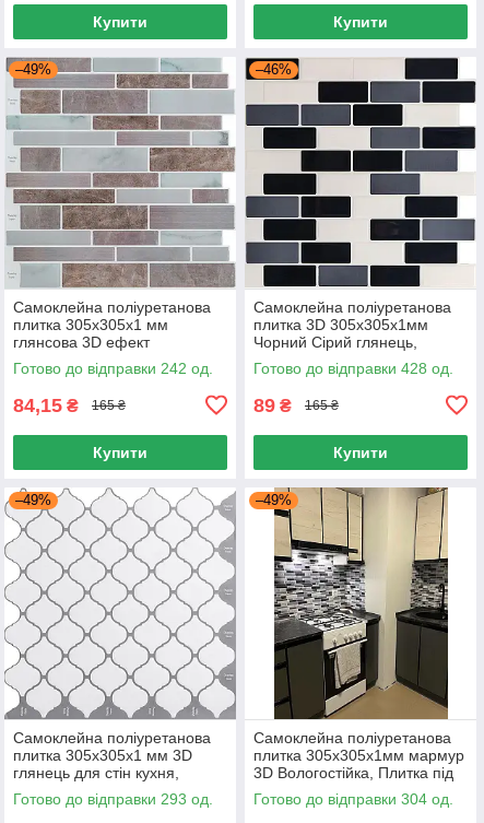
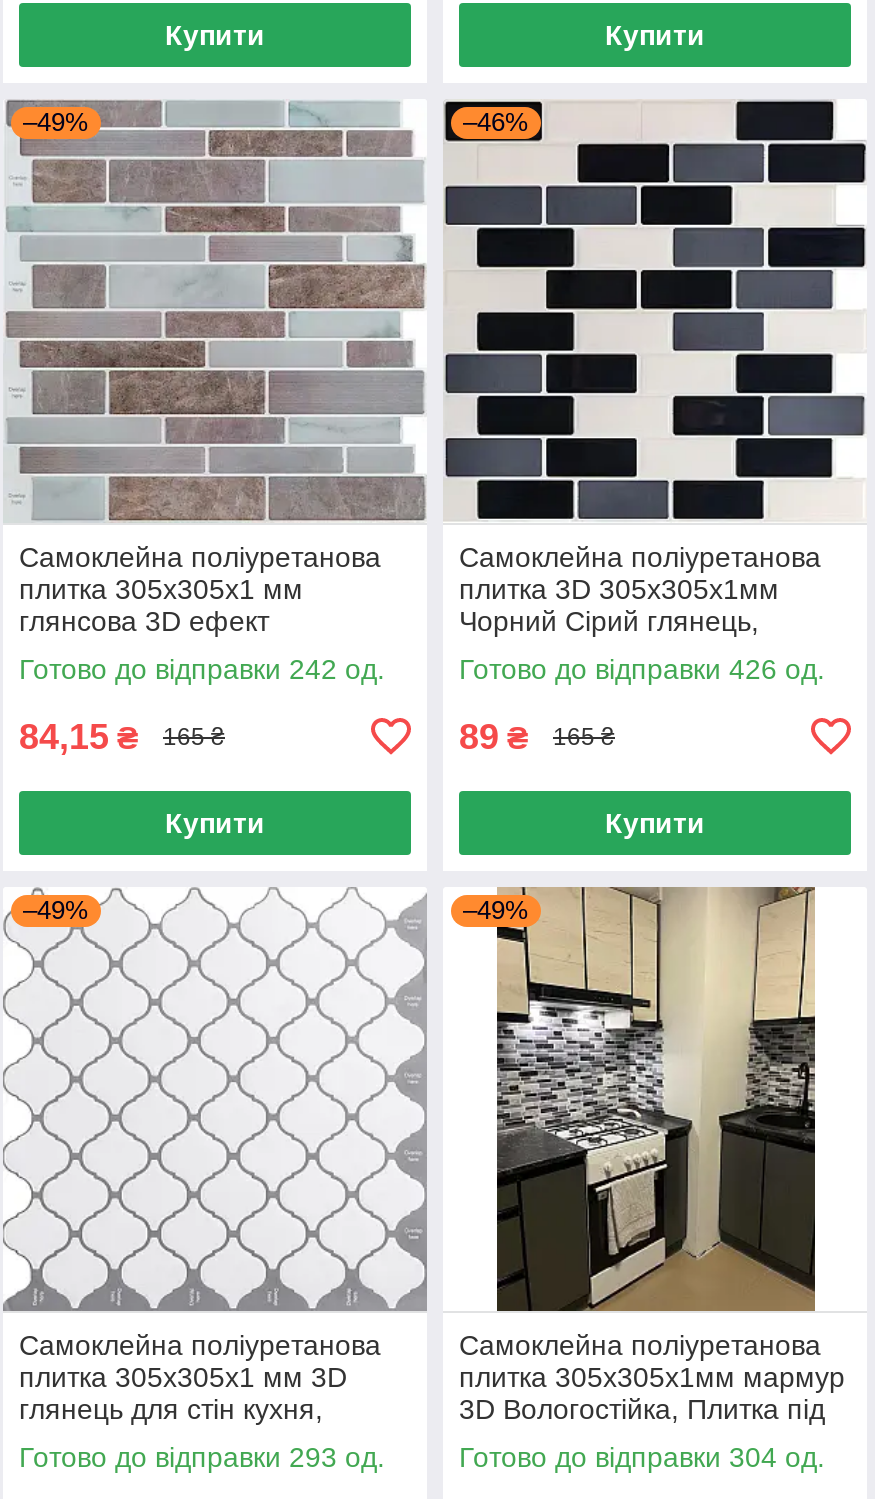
- Готово до відправки 428 од.
+ Готово до відправки 426 од.
